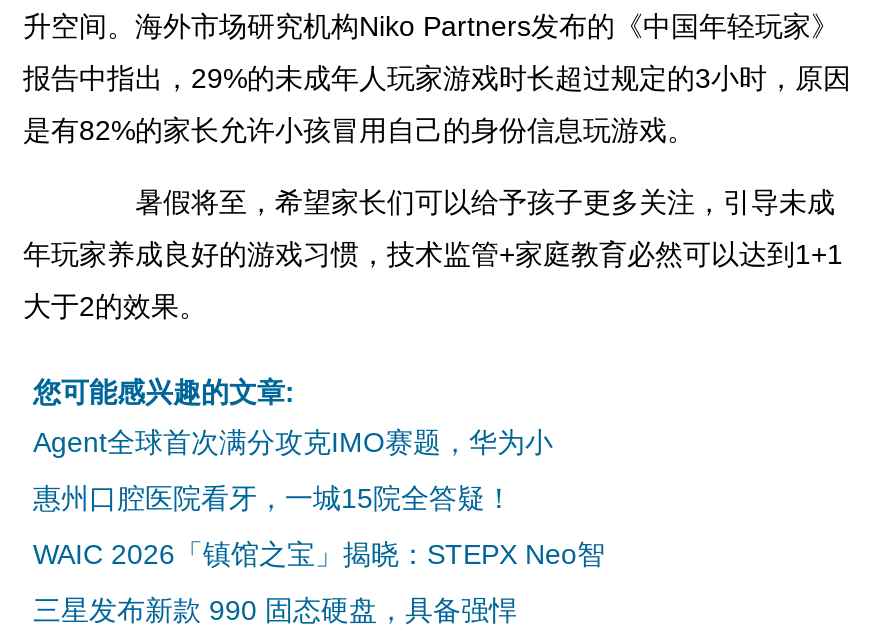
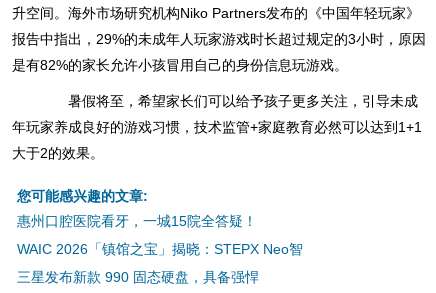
- Agent全球首次满分攻克IMO赛题，华为小
